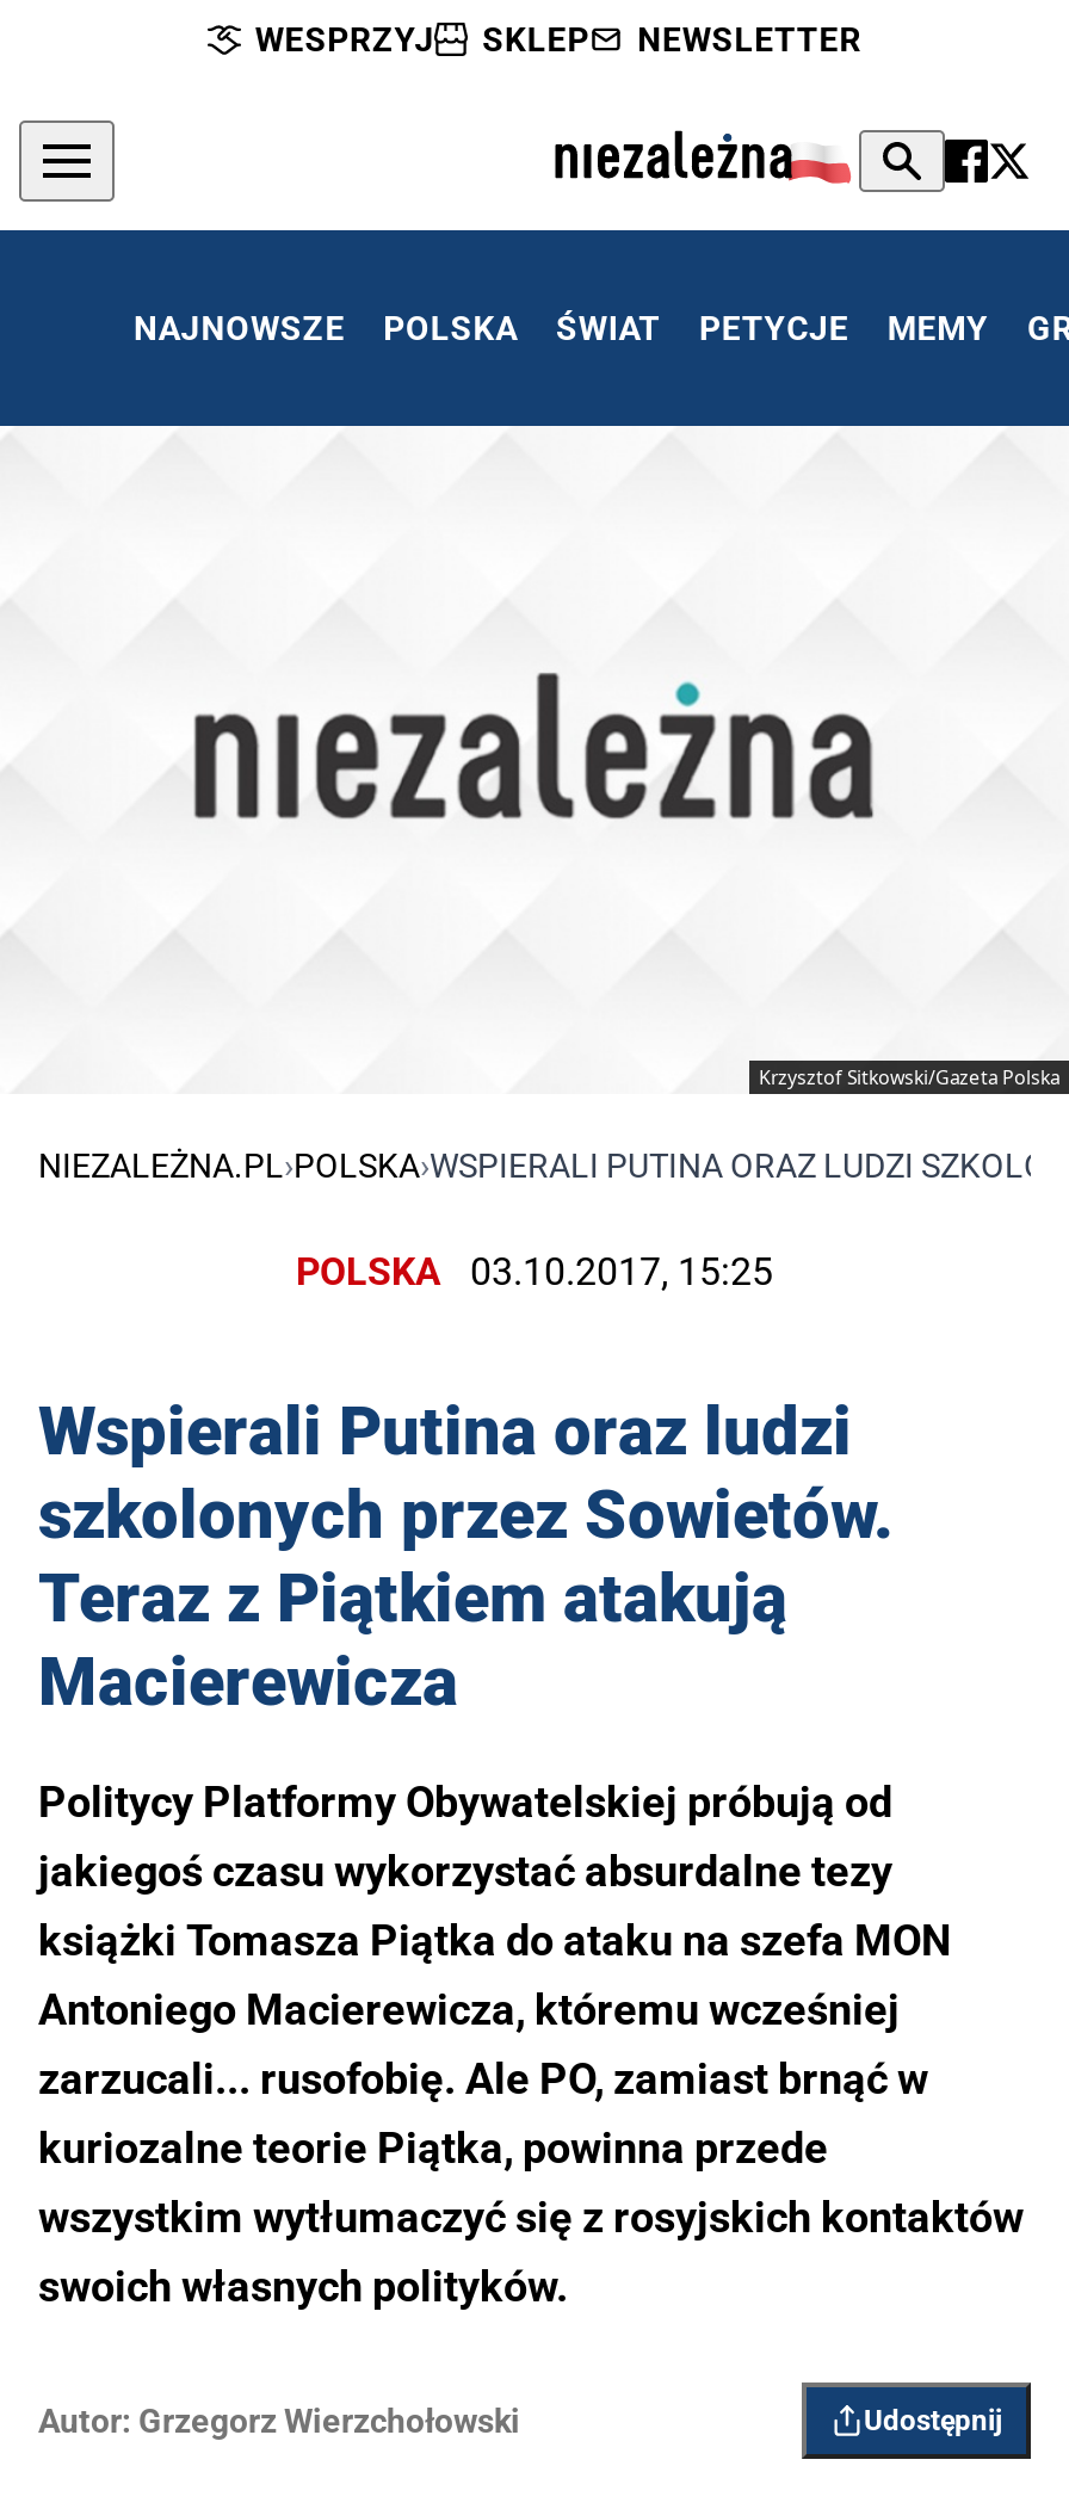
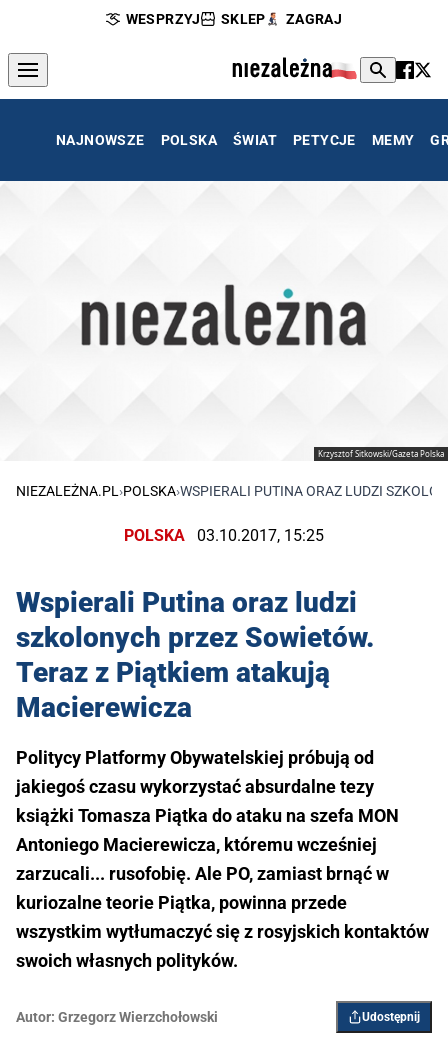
- NEWSLETTER
+ ZAGRAJ
